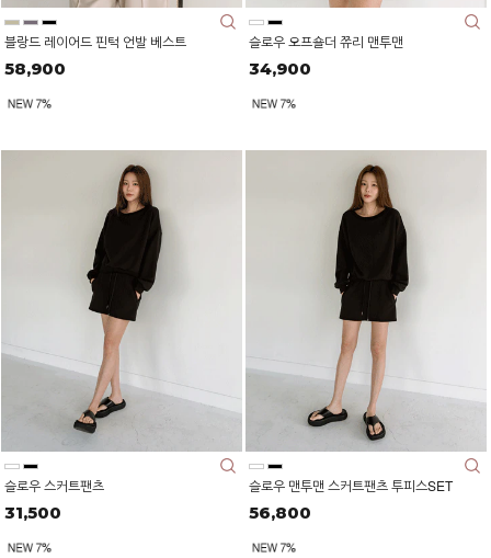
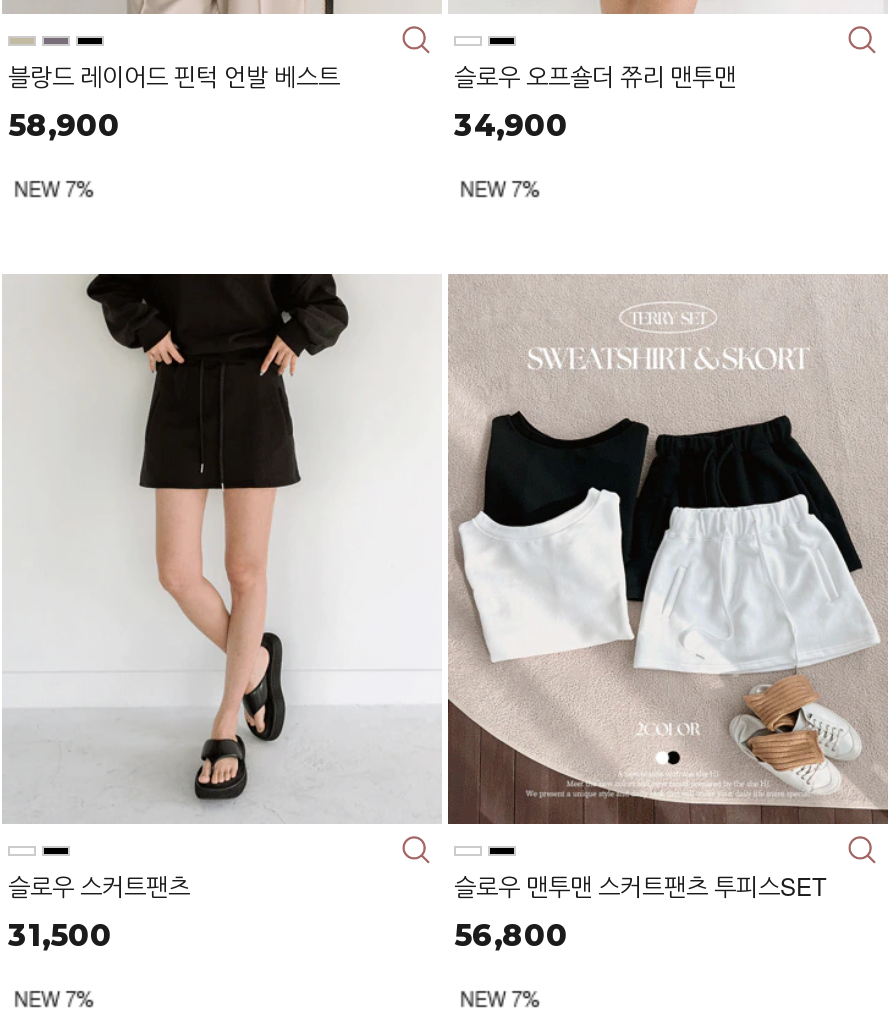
- [image]
+ [image]

- [image]
+ [image]
